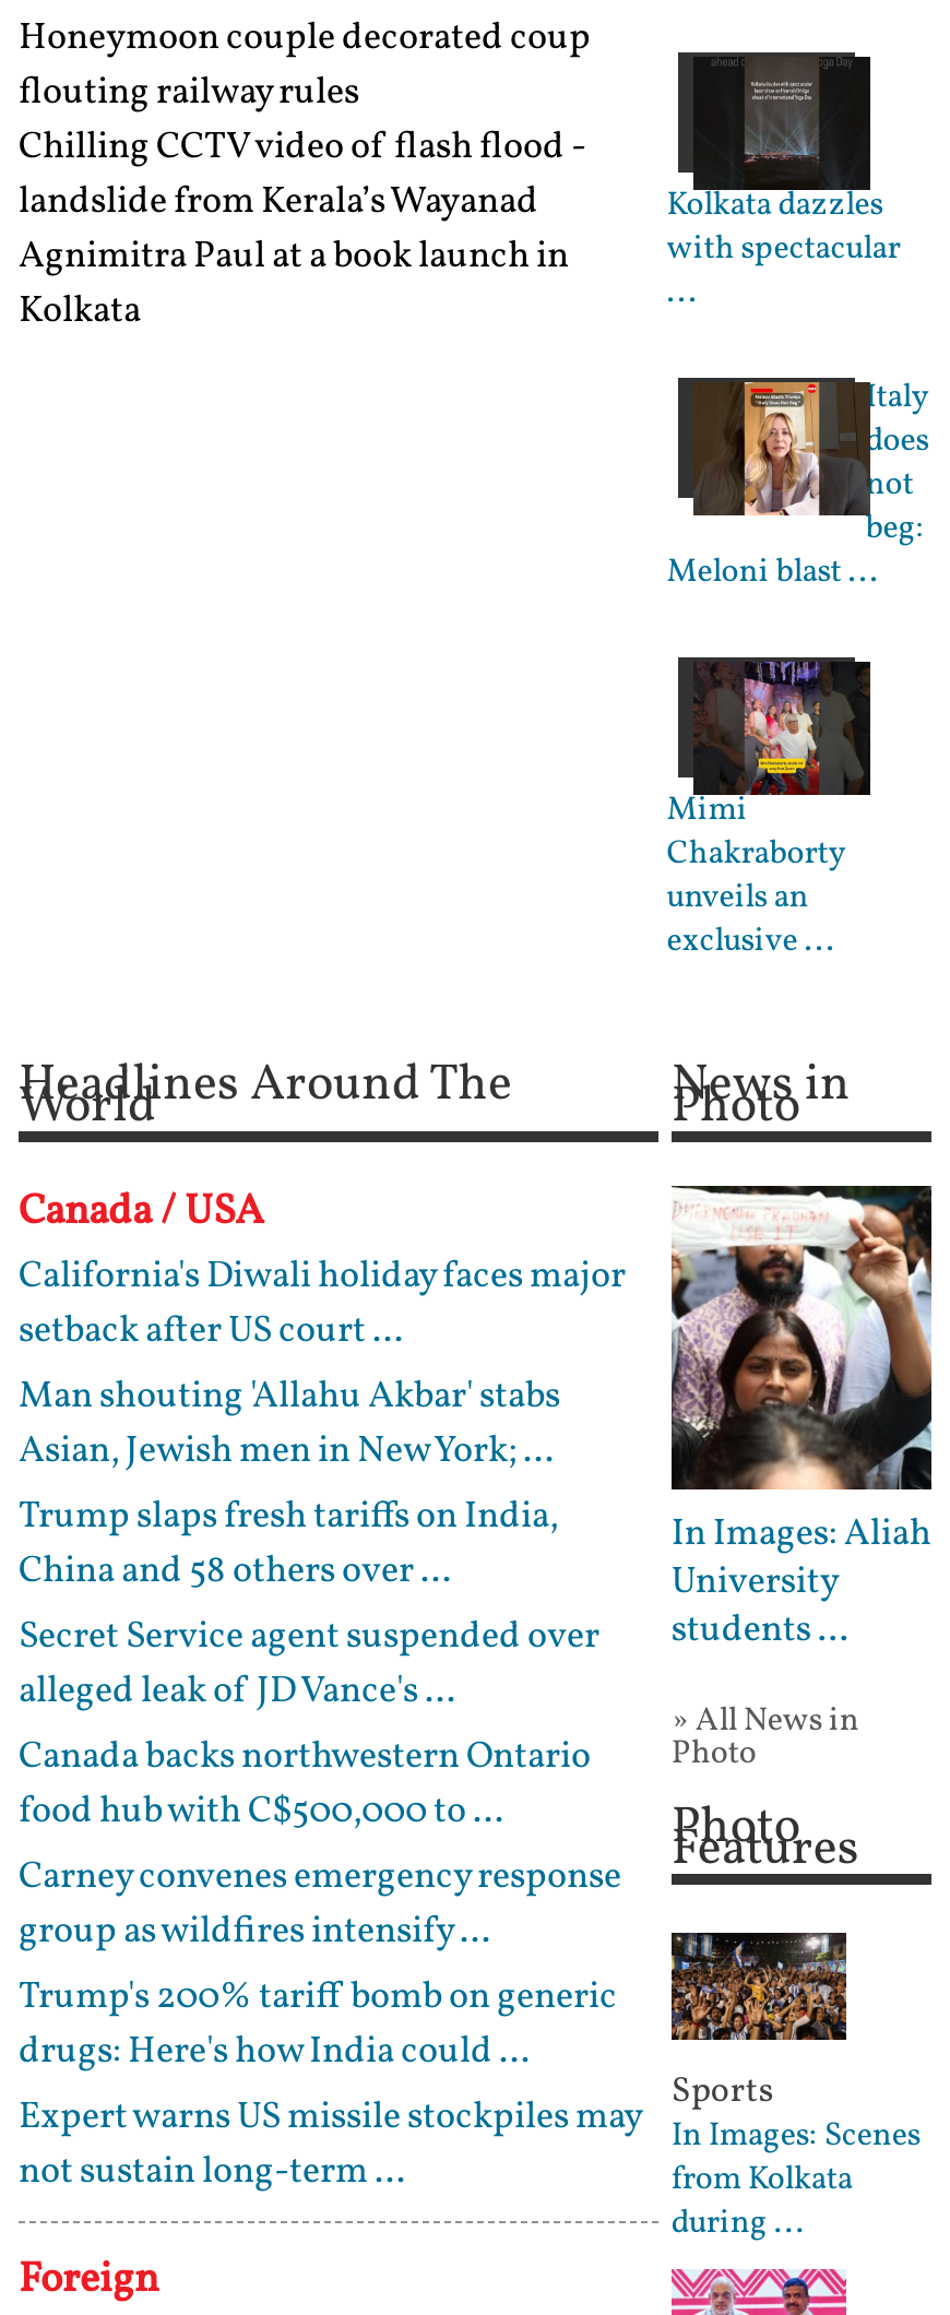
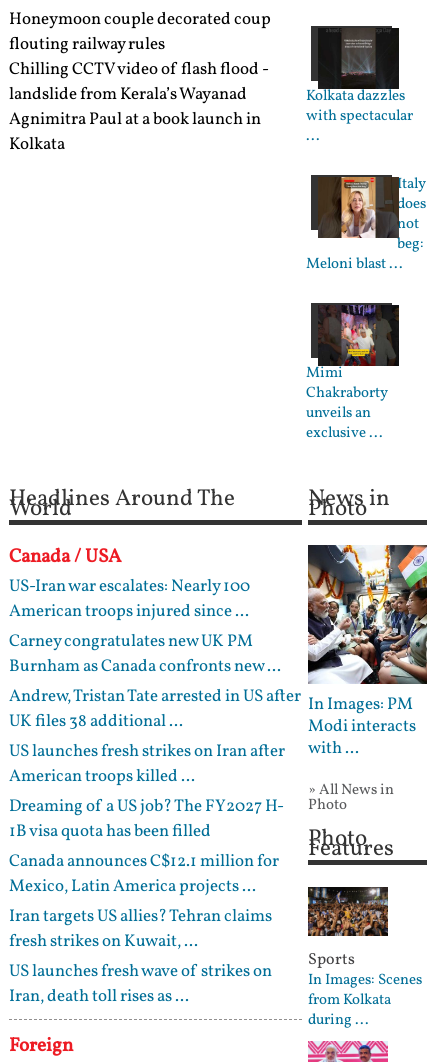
- [image]
- In Images: Aliah
- University
- students ...
+ [image]
+ In Images: PM
+ Modi interacts
+ with ...

- California's Diwali holiday faces major
- setback after US court ...
- Man shouting 'Allahu Akbar' stabs
- Asian, Jewish men in New York; ...
- Trump slaps fresh tariffs on India,
- China and 58 others over ...
- Secret Service agent suspended over
- alleged leak of JD Vance's ...
- Canada backs northwestern Ontario
- food hub with C$500,000 to ...
- Carney convenes emergency response
- group as wildfires intensify ...
- Trump's 200% tariff bomb on generic
- drugs: Here's how India could ...
- Expert warns US missile stockpiles may
- not sustain long-term ...
+ US-Iran war escalates: Nearly 100
+ American troops injured since ...
+ Carney congratulates new UK PM
+ Burnham as Canada confronts new ...
+ Andrew, Tristan Tate arrested in US after
+ UK files 38 additional ...
+ US launches fresh strikes on Iran after
+ American troops killed ...
+ Dreaming of a US job? The FY2027 H-
+ 1B visa quota has been filled
+ Canada announces C$12.1 million for
+ Mexico, Latin America projects ...
+ Iran targets US allies? Tehran claims
+ fresh strikes on Kuwait, ...
+ US launches fresh wave of strikes on
+ Iran, death toll rises as ...
